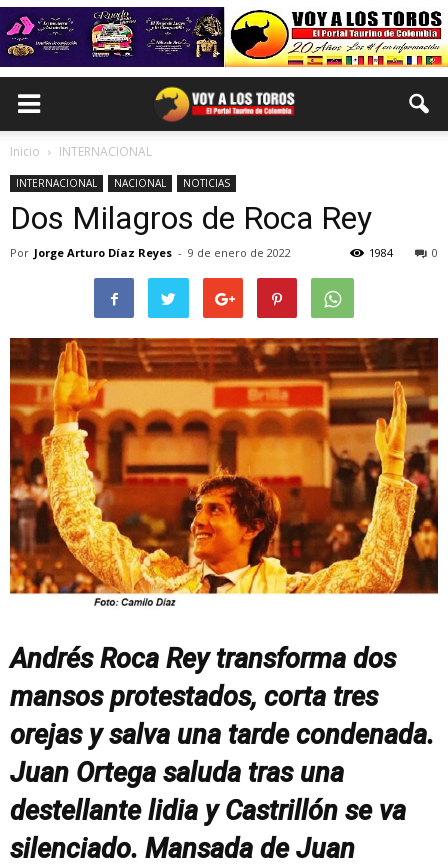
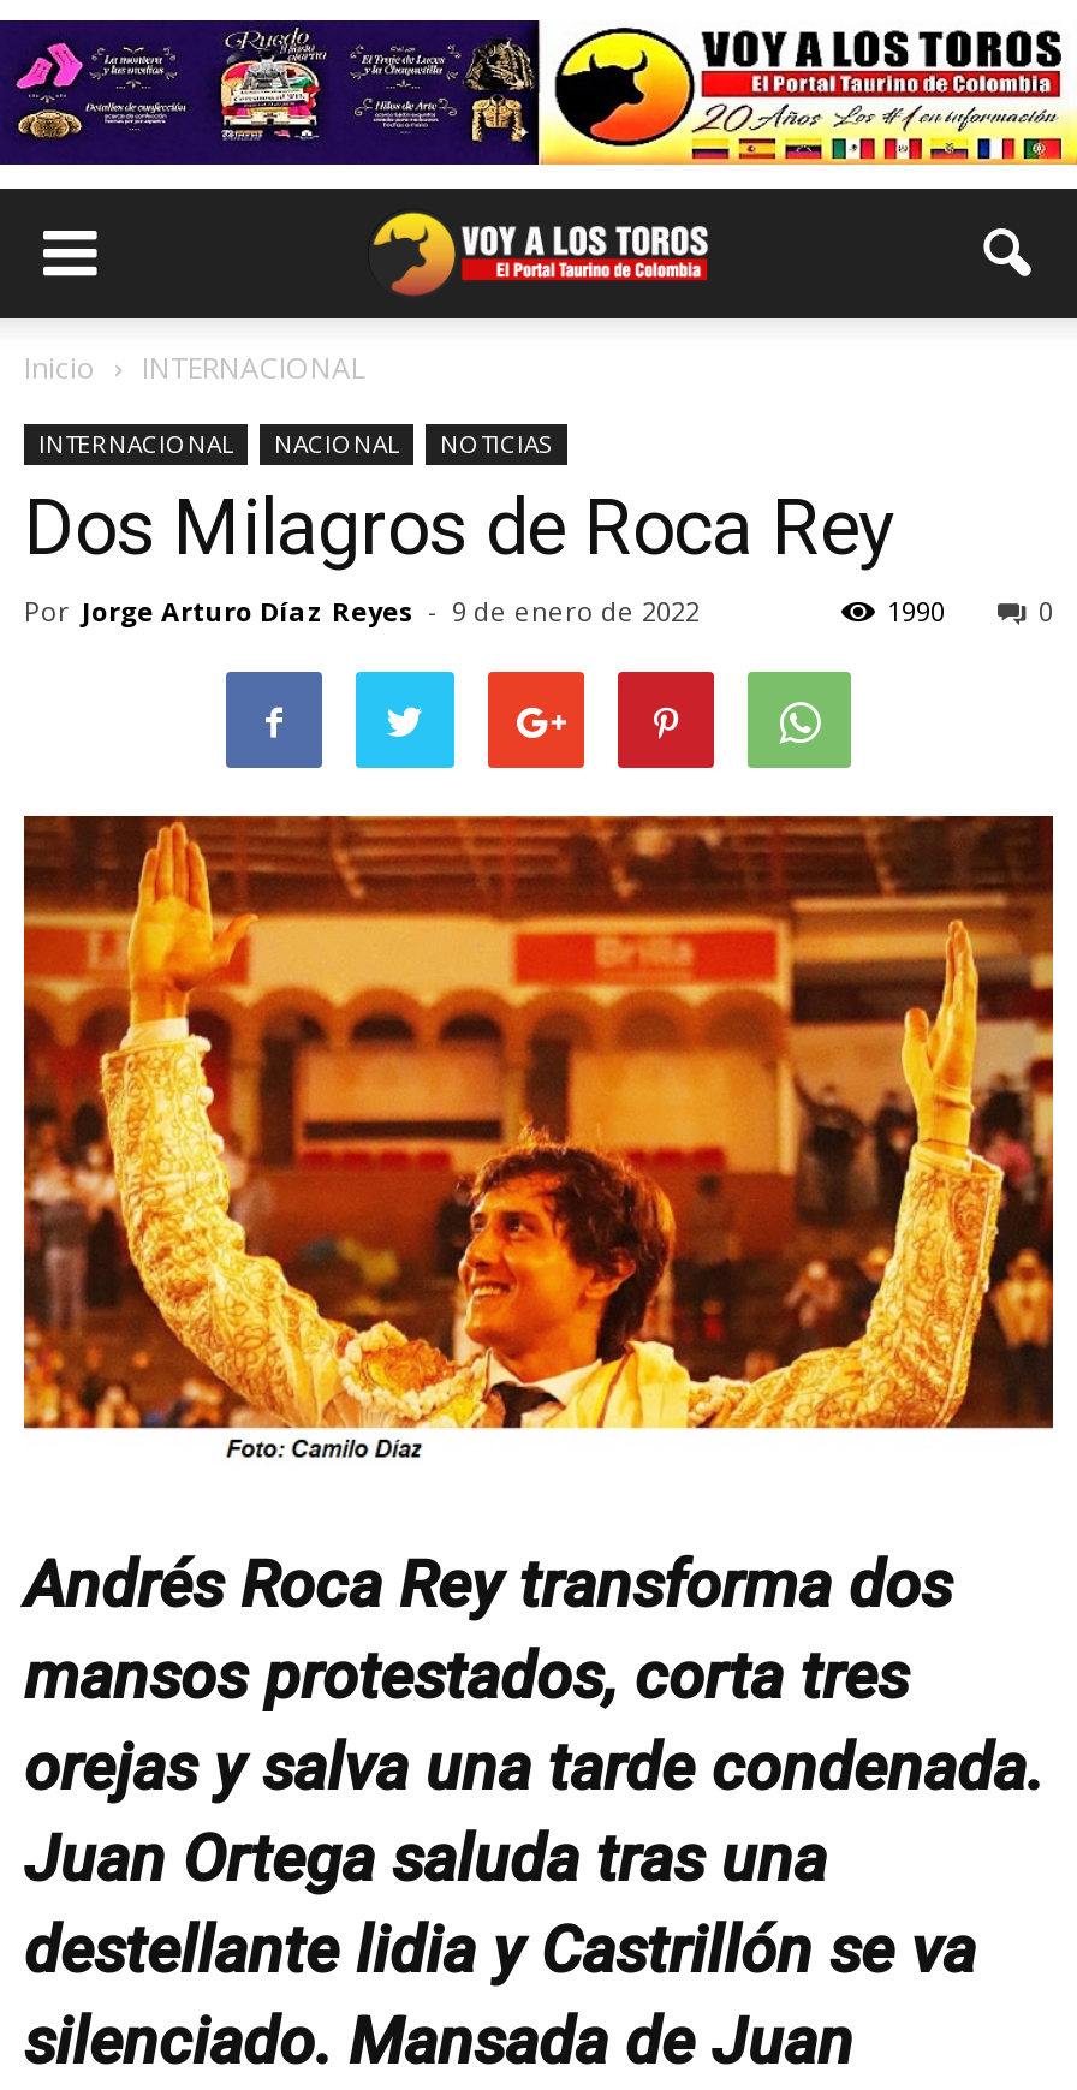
- 1984
+ 1990
